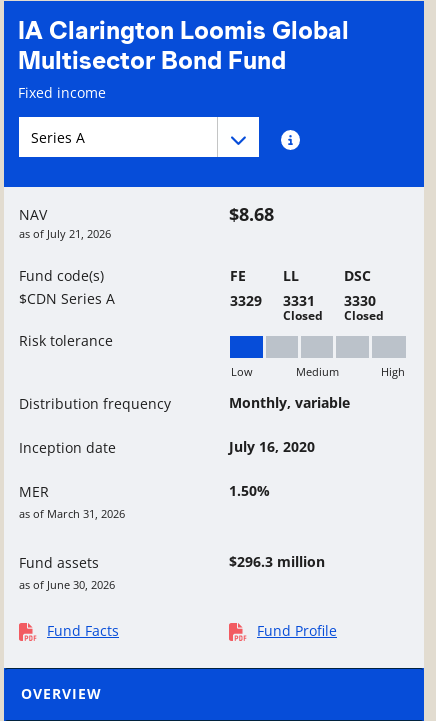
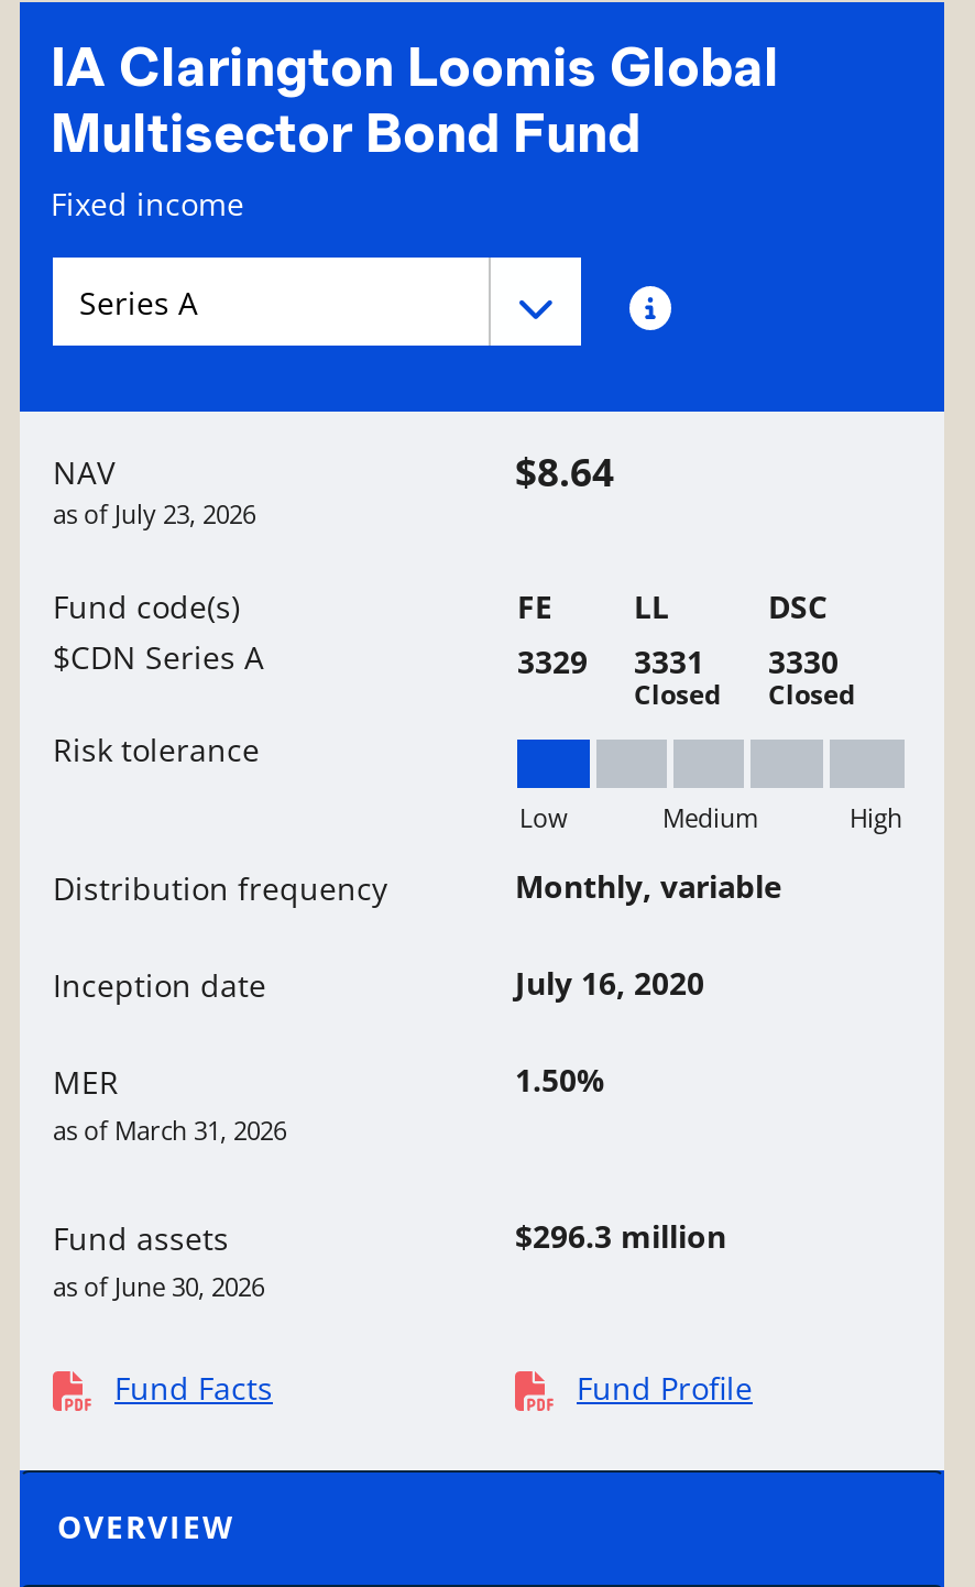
- $8.68
+ $8.64

- as of July 21, 2026
+ as of July 23, 2026
